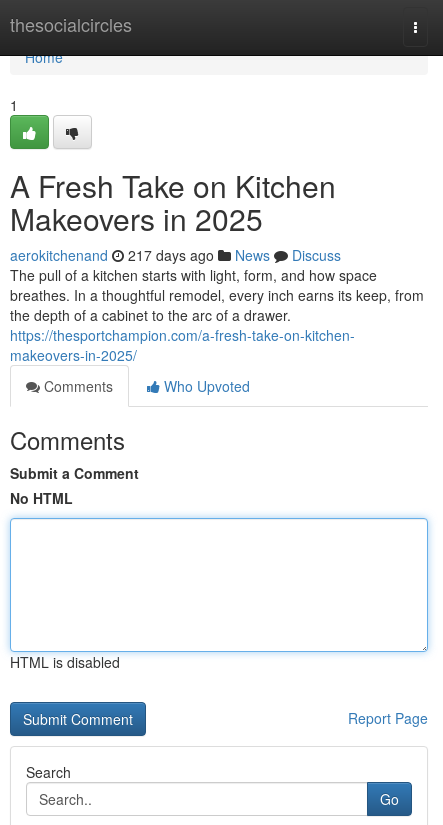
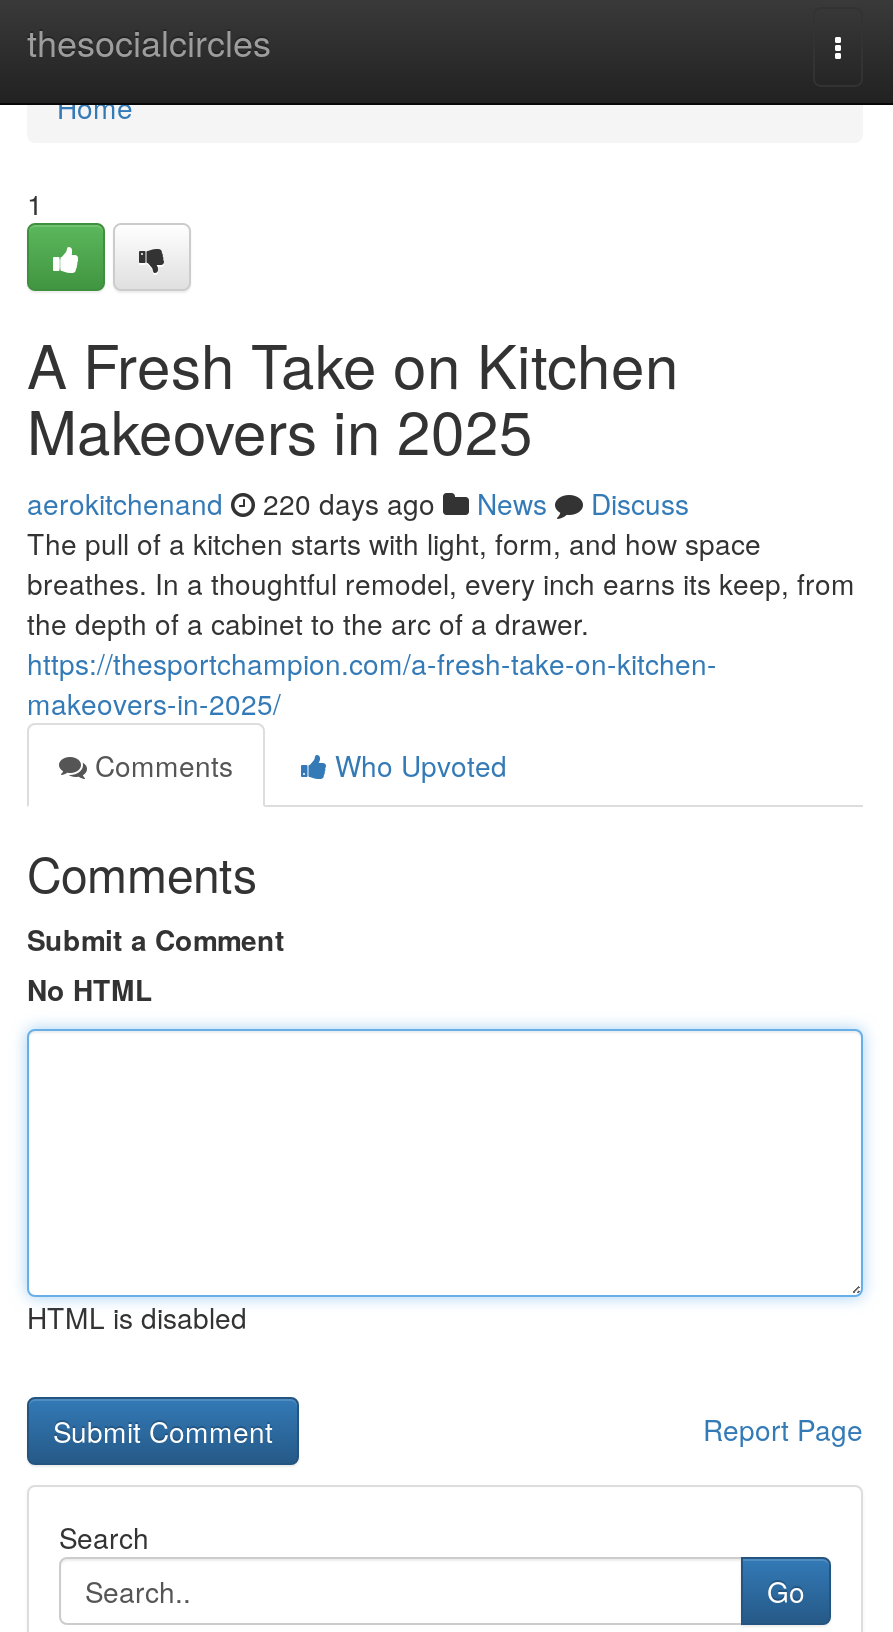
- aerokitchenand 217 days ago News Discuss
+ aerokitchenand 220 days ago News Discuss
